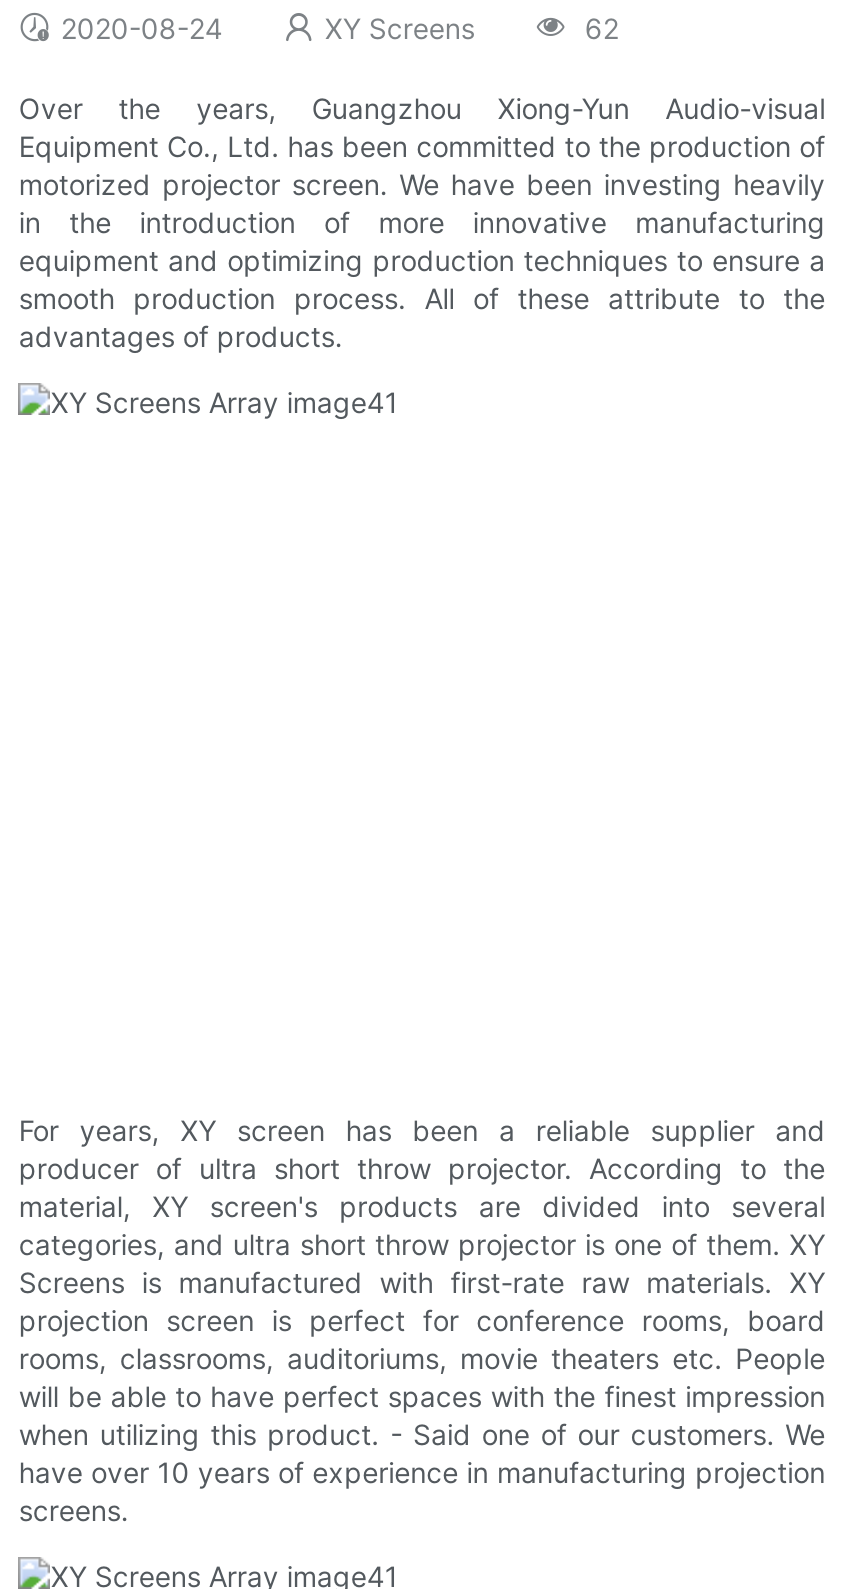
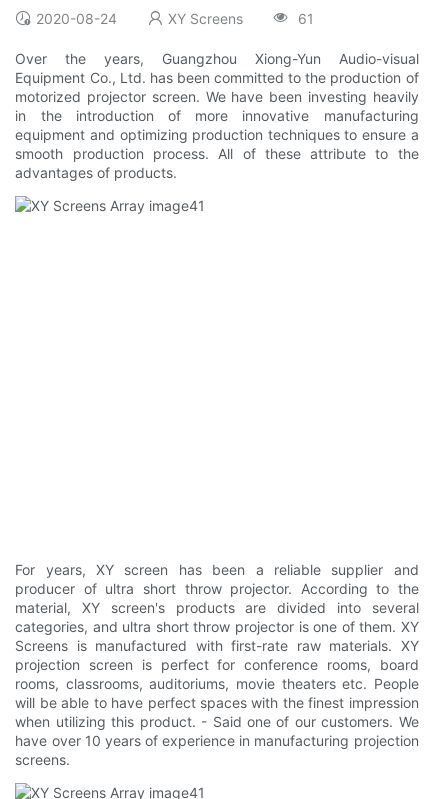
- 62
+ 61
